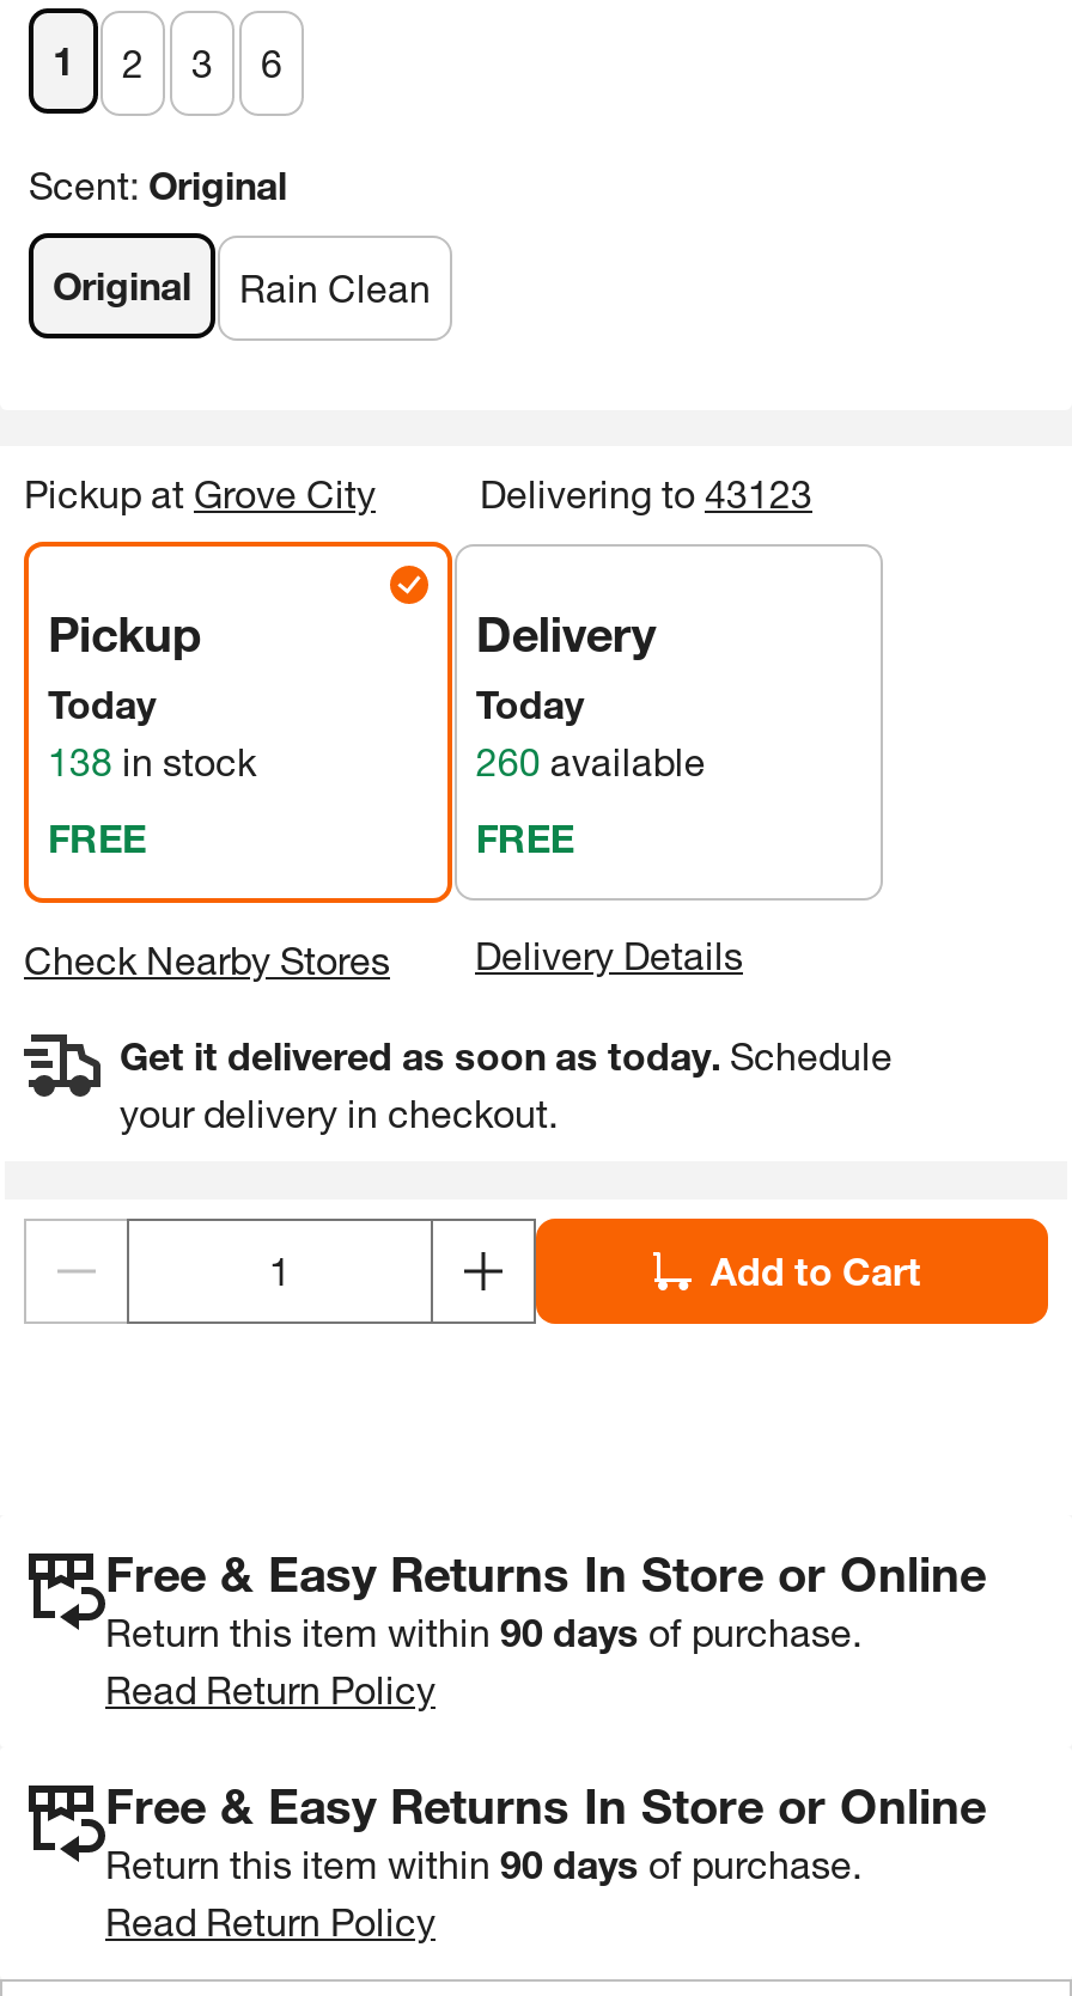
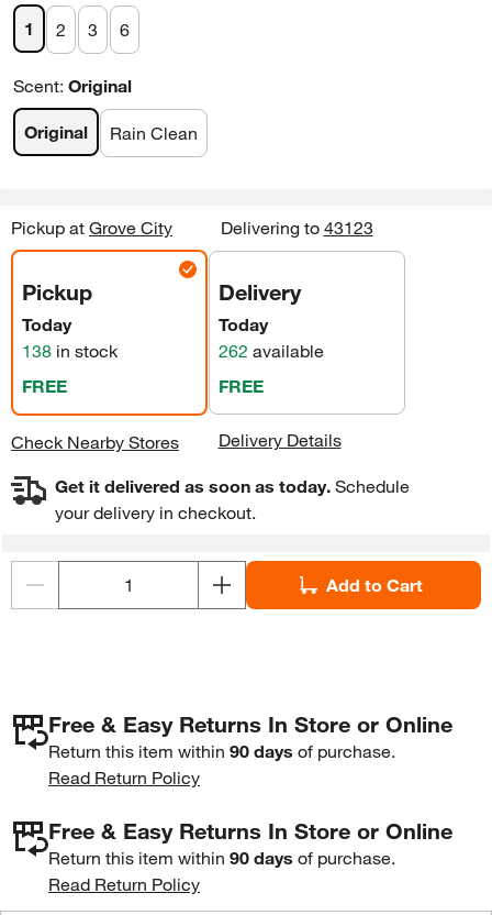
- 260 available
+ 262 available
